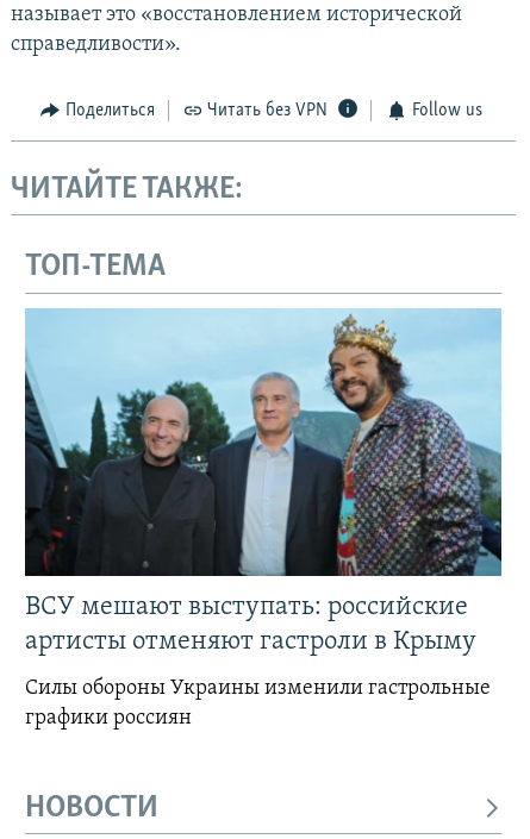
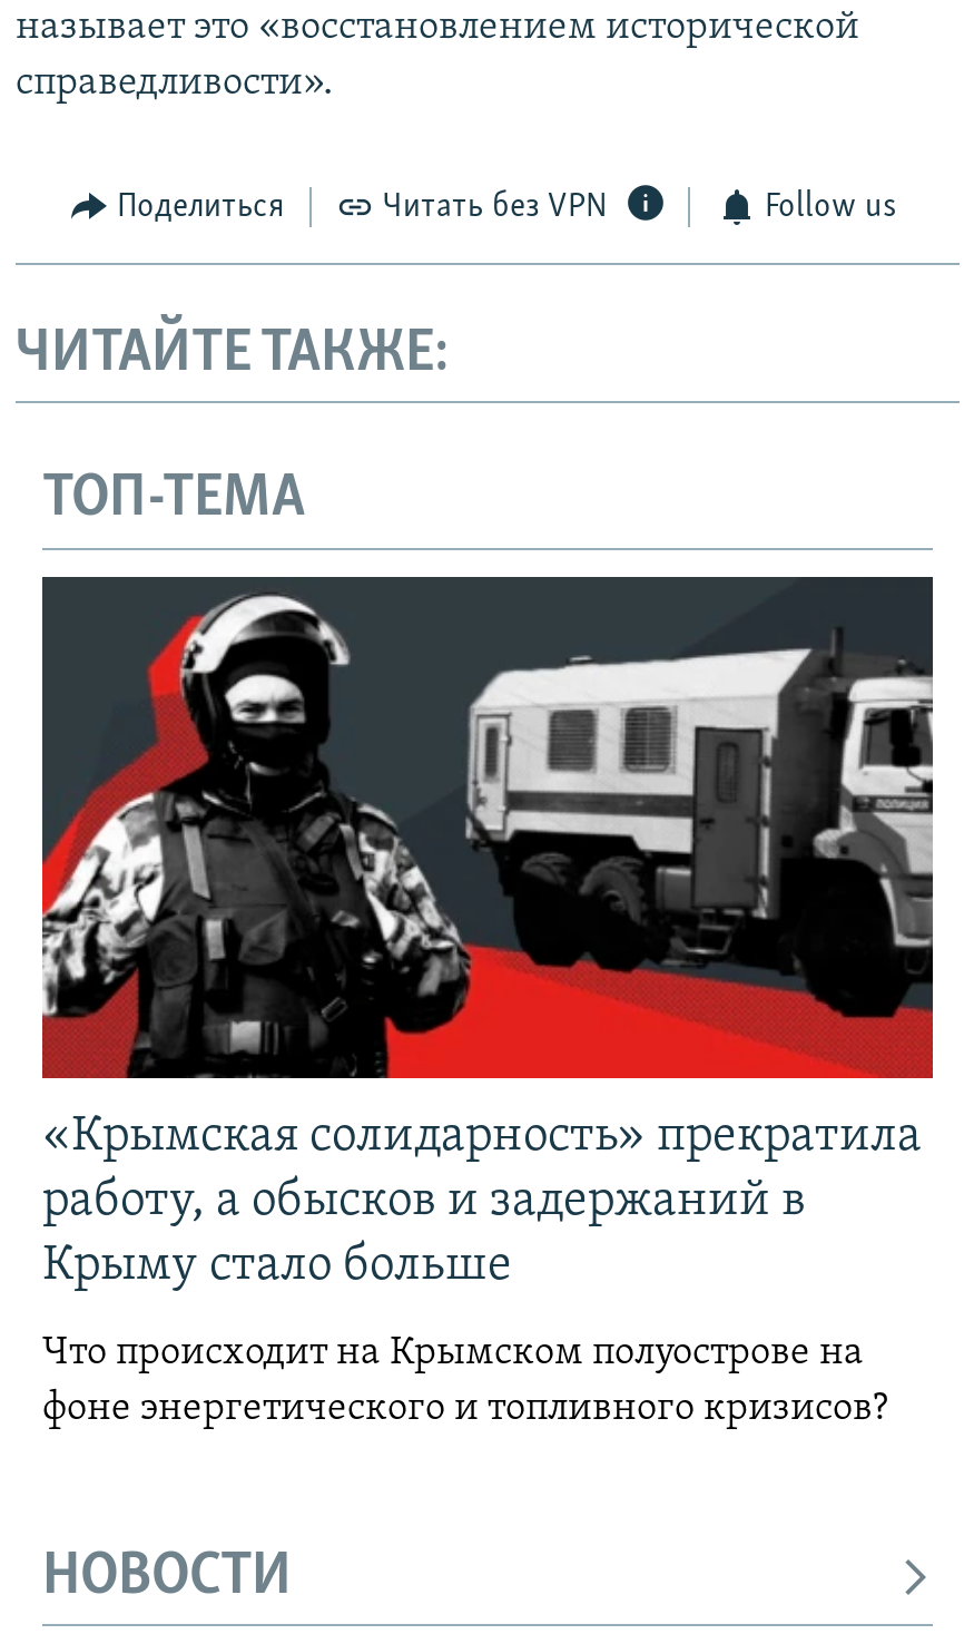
- [image]
- ВСУ мешают выступать: российские
- артисты отменяют гастроли в Крыму
+ [image]
+ «Крымская солидарность» прекратила
+ работу, а обысков и задержаний в
+ Крыму стало больше

- Силы обороны Украины изменили гастрольные
- графики россиян
+ Что происходит на Крымском полуострове на
+ фоне энергетического и топливного кризисов?
